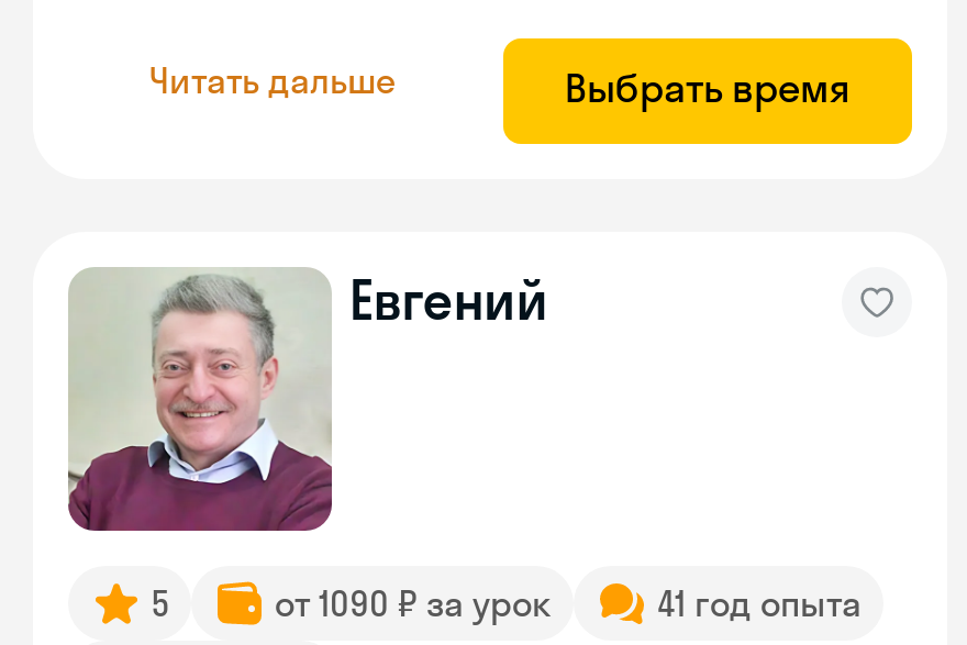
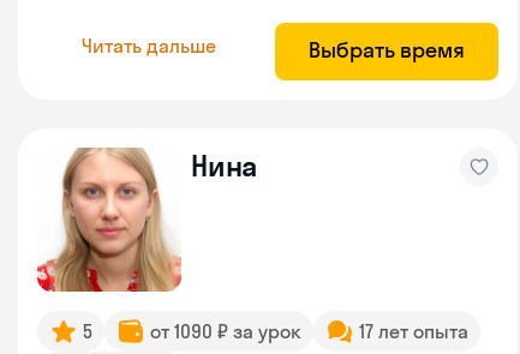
- [image]
- Евгений
+ [image]
+ Нина

- 41 год опыта
+ 17 лет опыта
